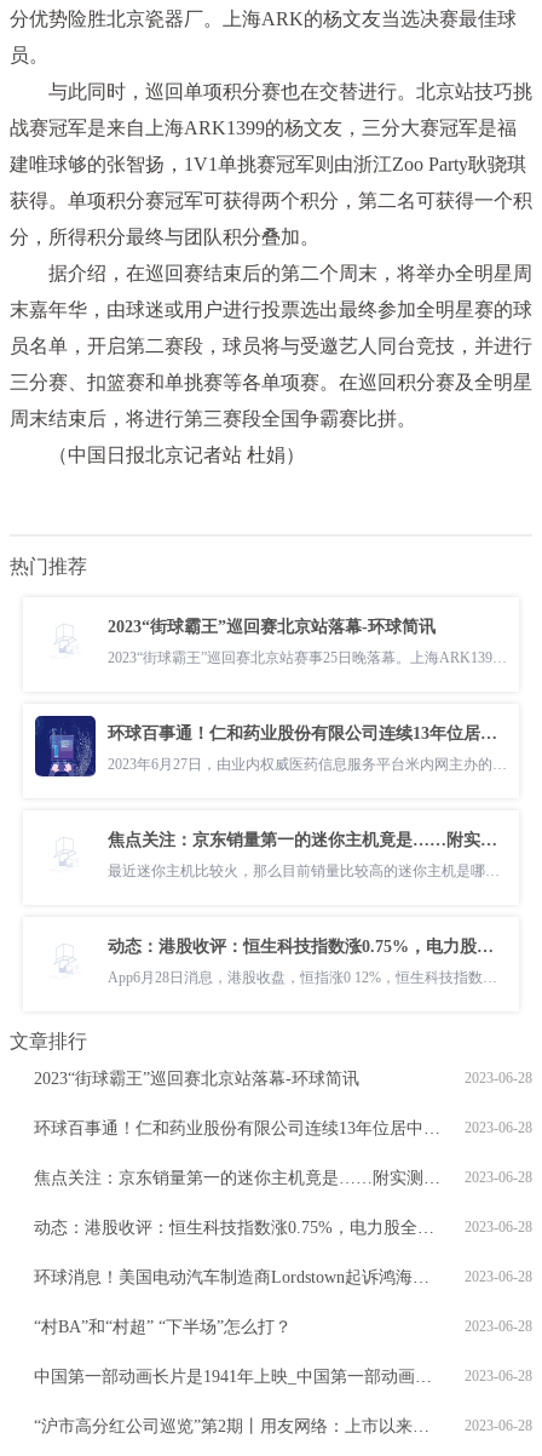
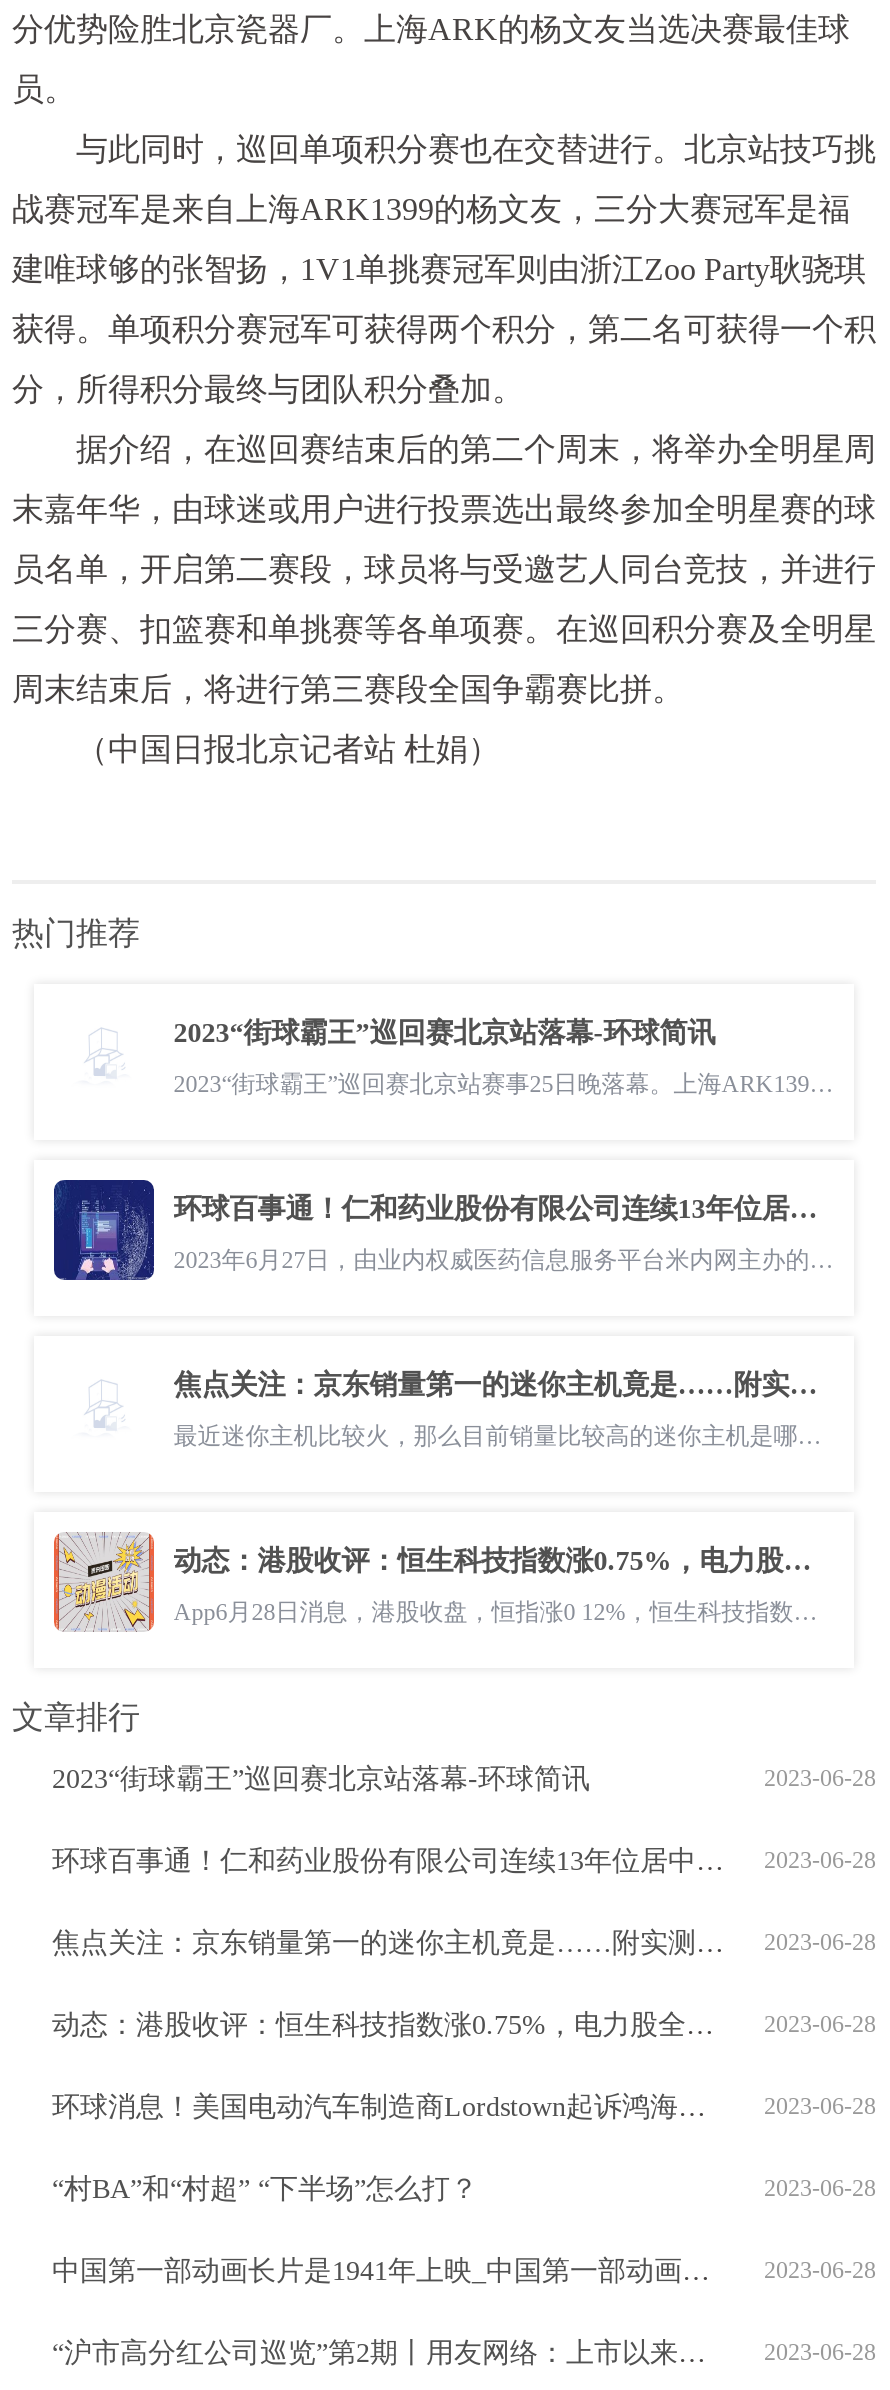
+ [image]
